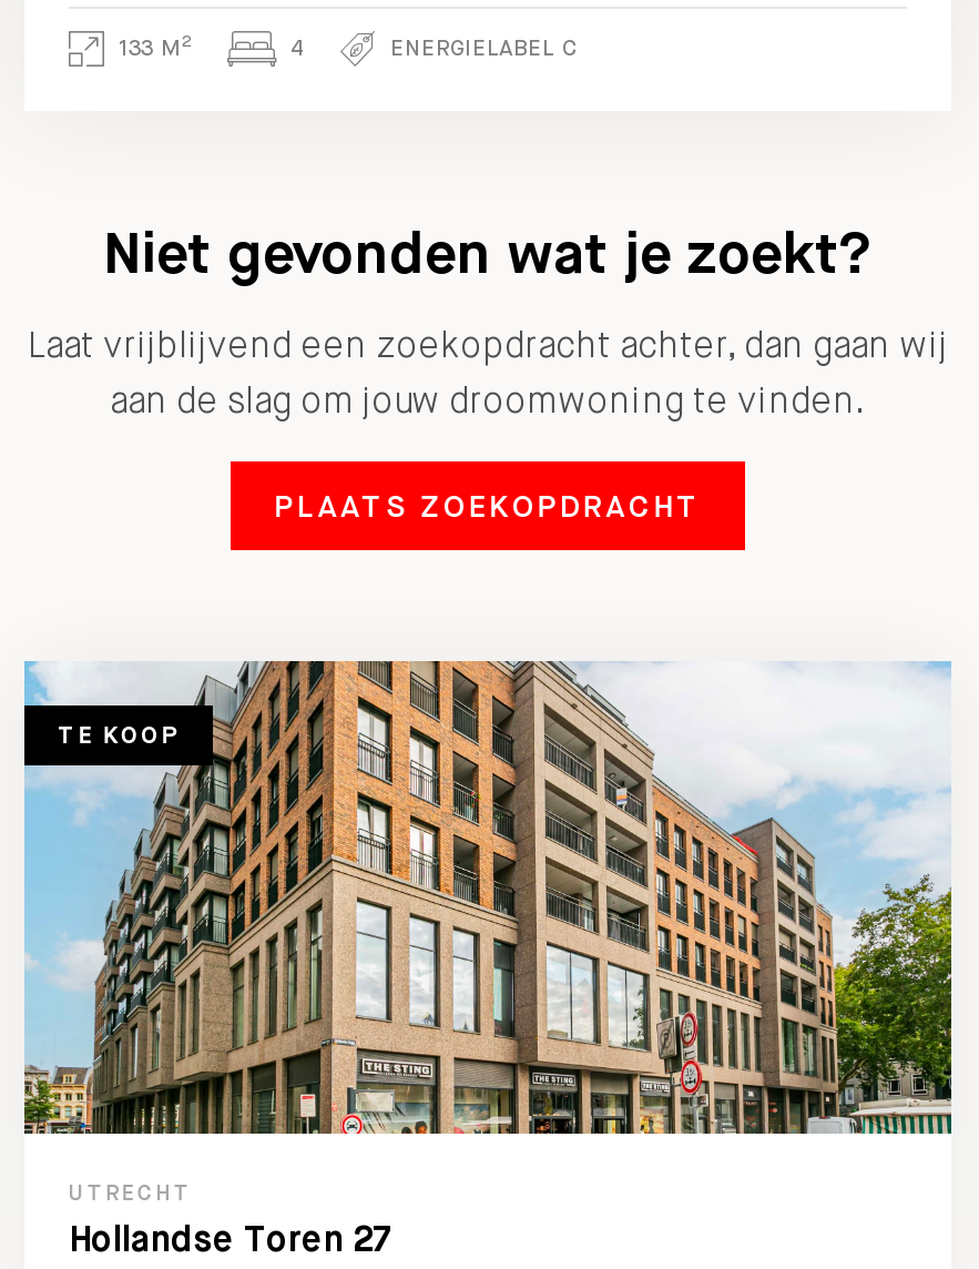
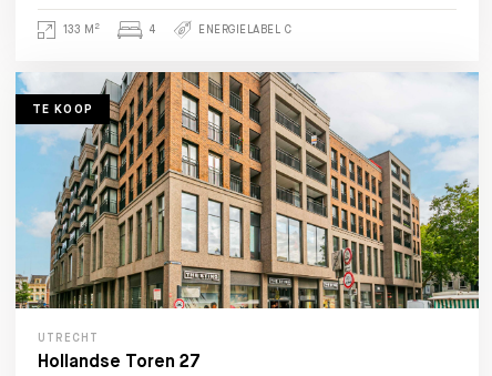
- Niet gevonden wat je zoekt?
- Laat vrijblijvend een zoekopdracht achter, dan gaan wij
- aan de slag om jouw droomwoning te vinden.
- PLAATS ZOEKOPDRACHT
